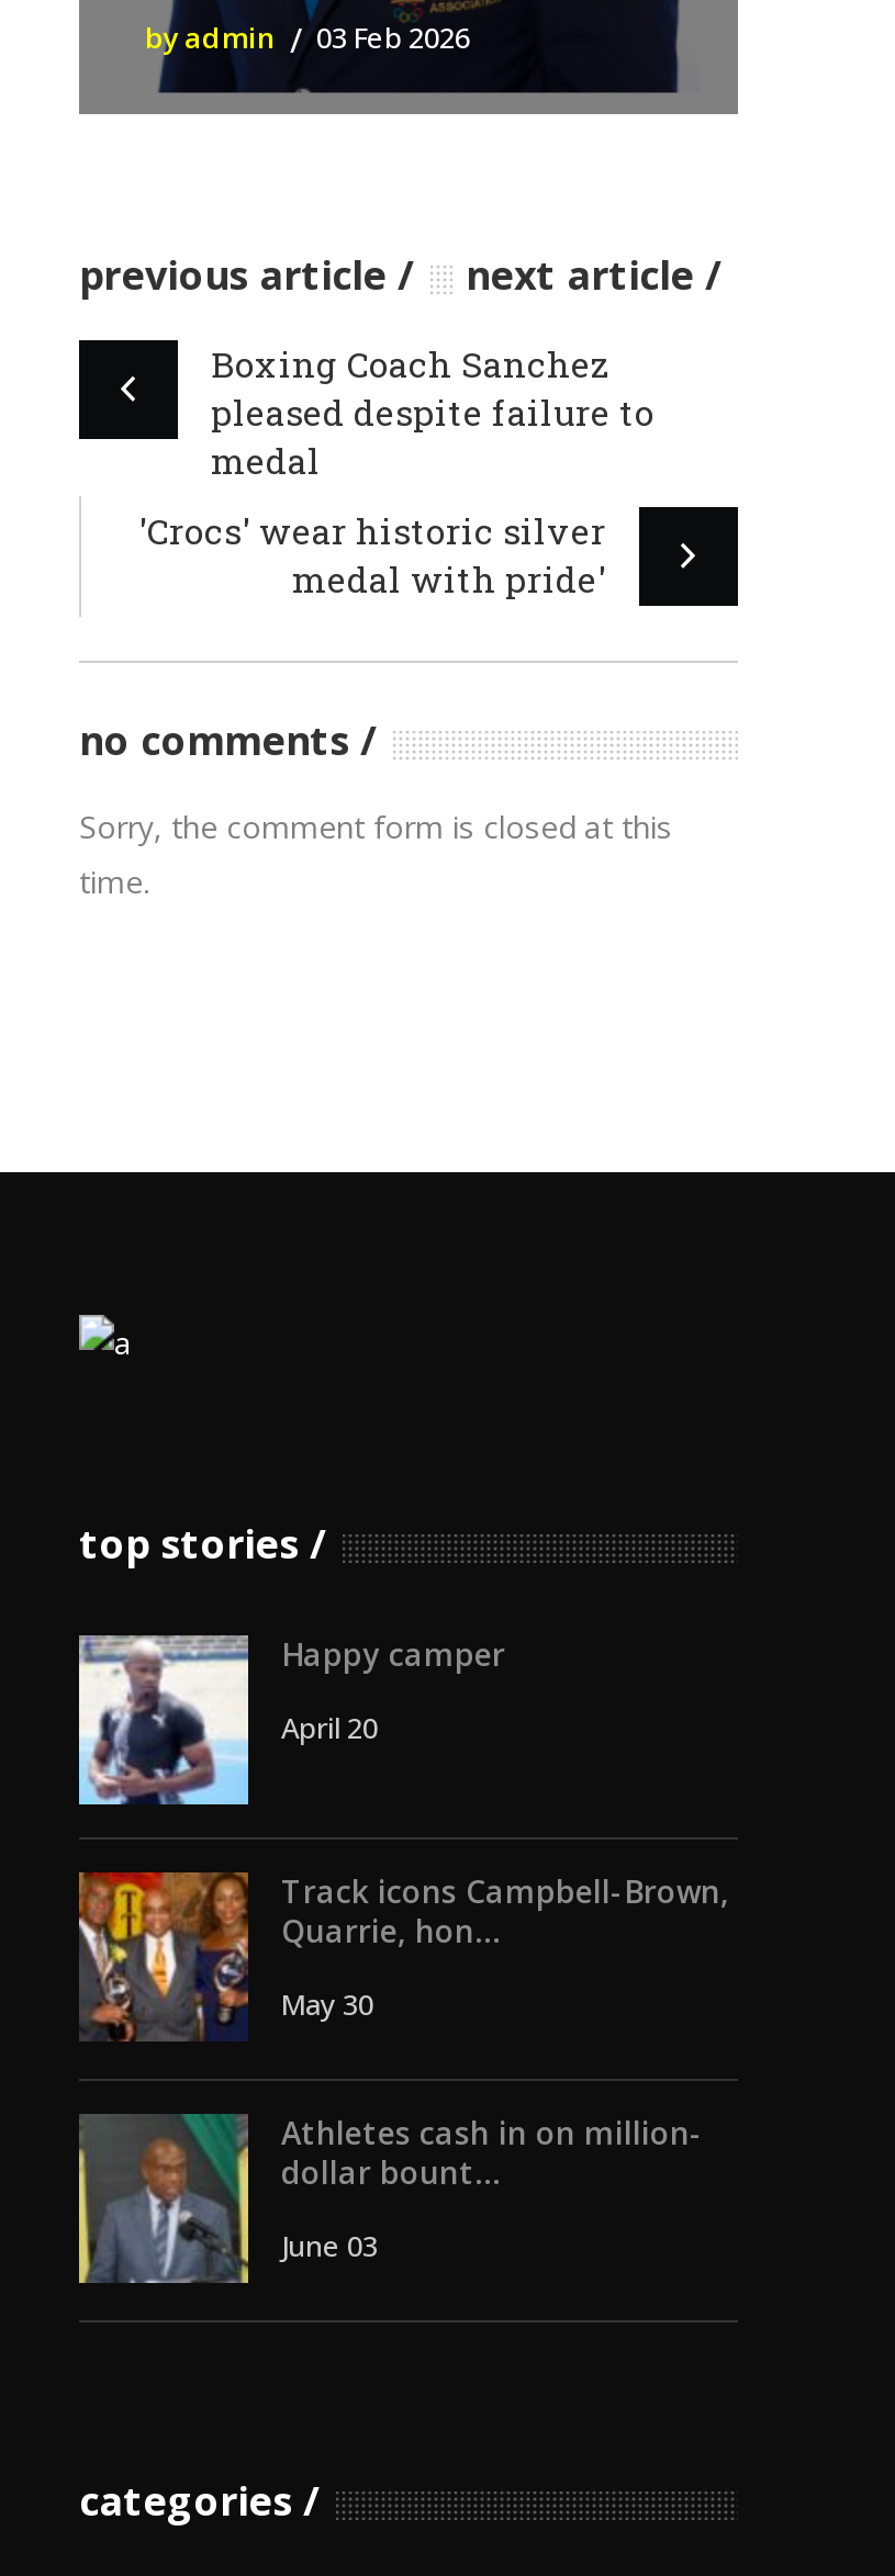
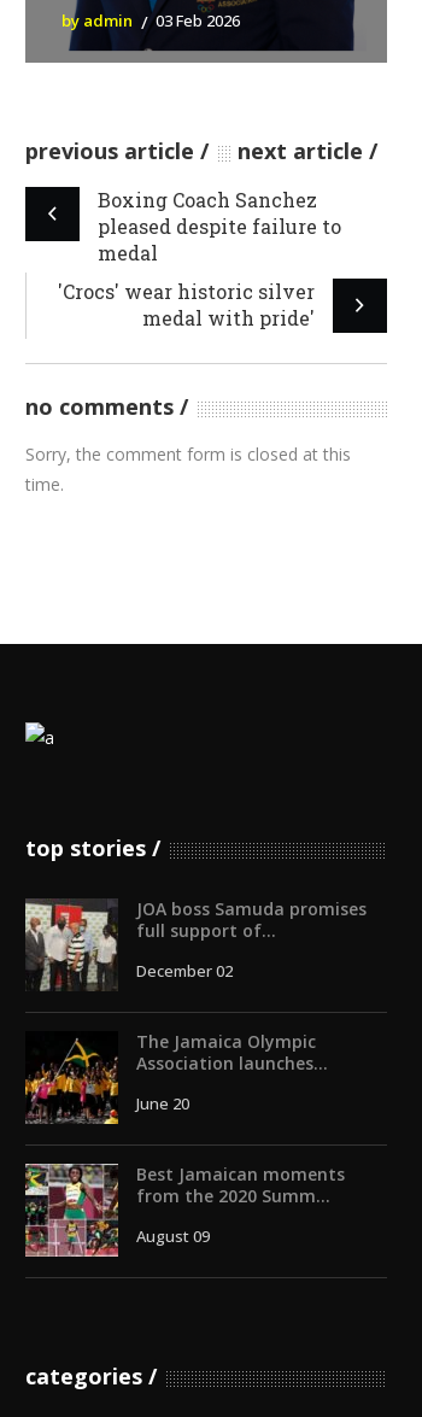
- [image]
- Happy camper
+ [image]
+ JOA boss Samuda promises
+ full support of...

- April 20
+ December 02

- [image]
- Track icons Campbell-Brown,
- Quarrie, hon...
+ [image]
+ The Jamaica Olympic
+ Association launches...

- May 30
+ June 20

- [image]
- Athletes cash in on million-
- dollar bount...
+ [image]
+ Best Jamaican moments
+ from the 2020 Summ...

- June 03
+ August 09
